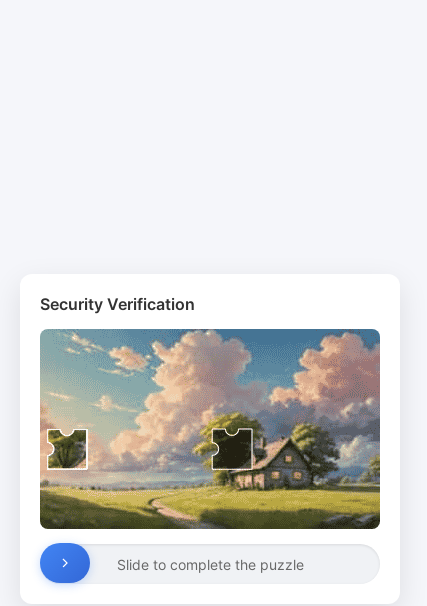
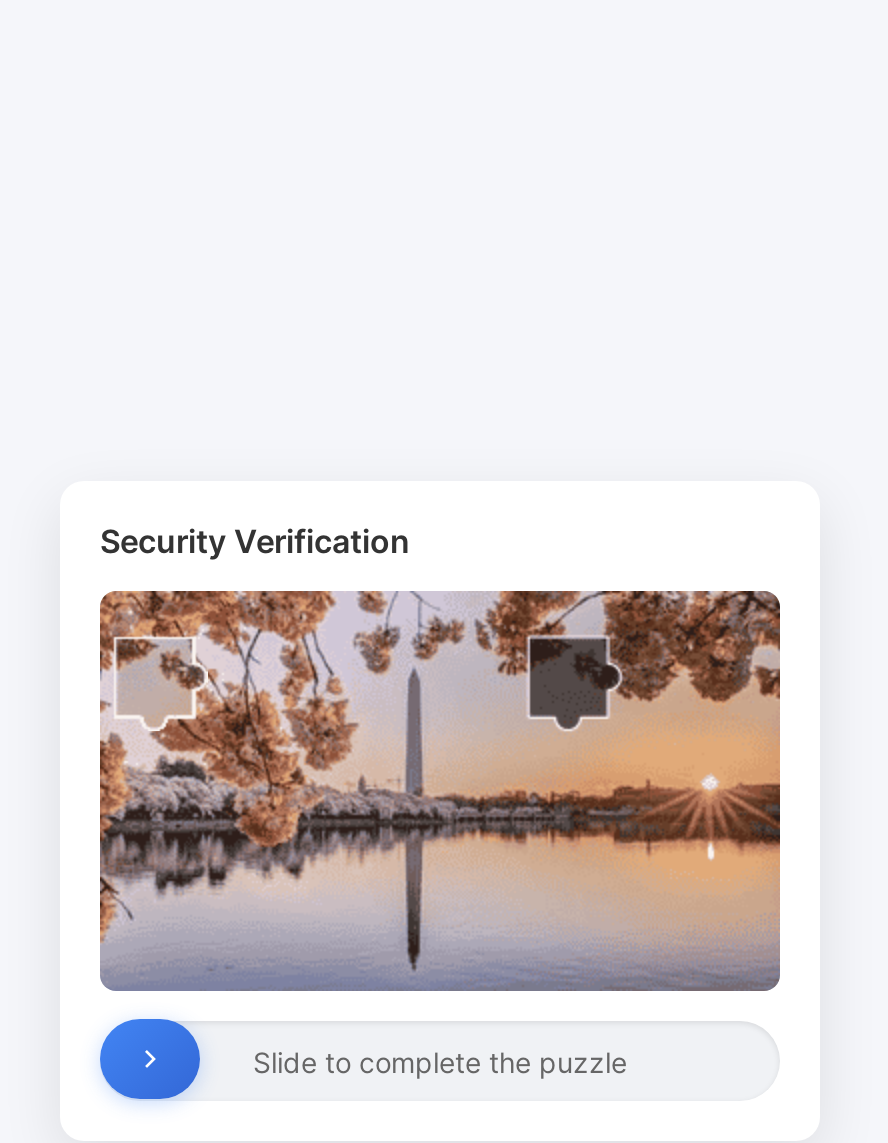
- [image]
+ [image]
